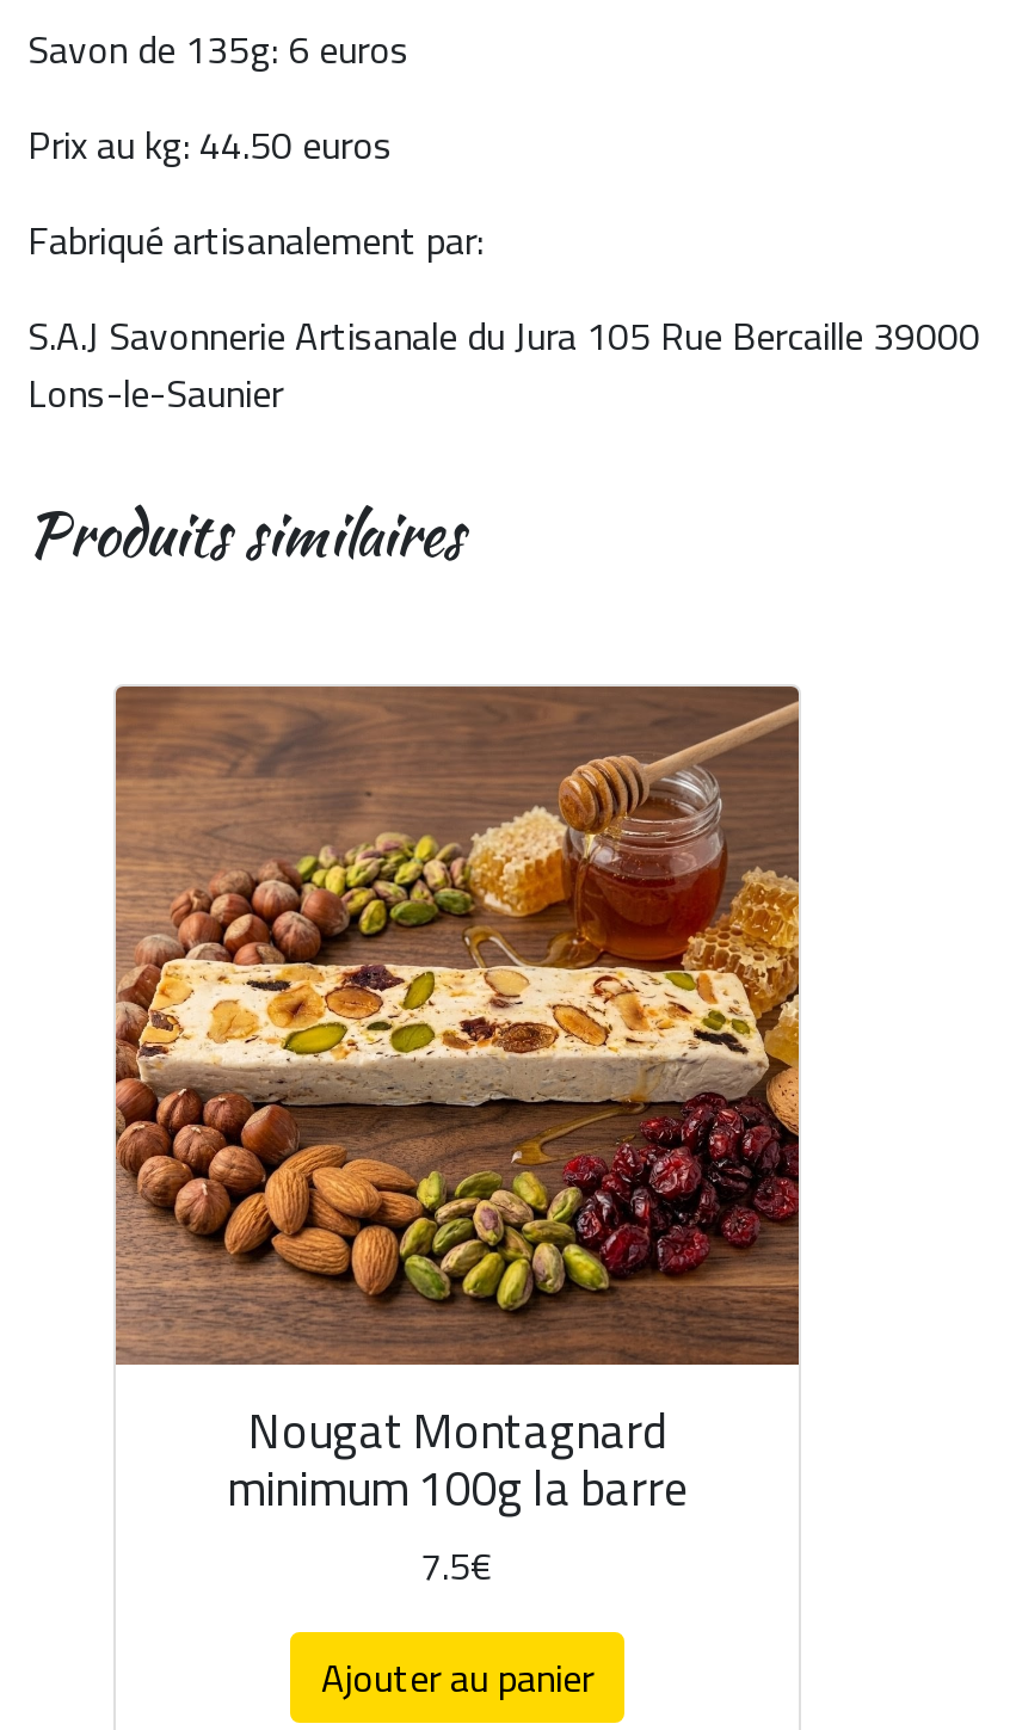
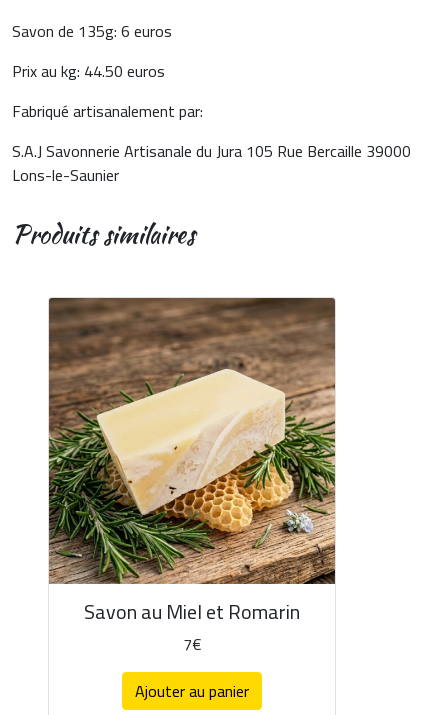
- [image]
- Nougat Montagnard
- minimum 100g la barre
- 7.5€
+ [image]
+ Savon au Miel et Romarin
+ 7€
